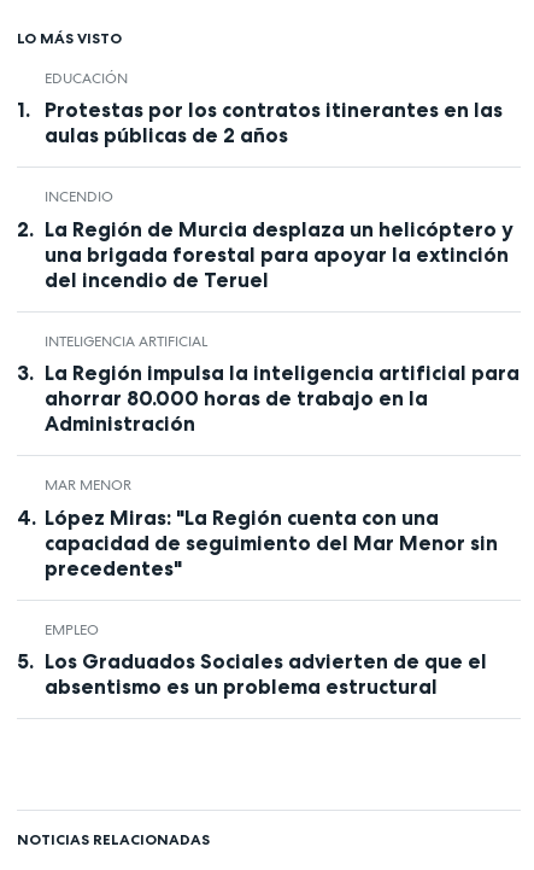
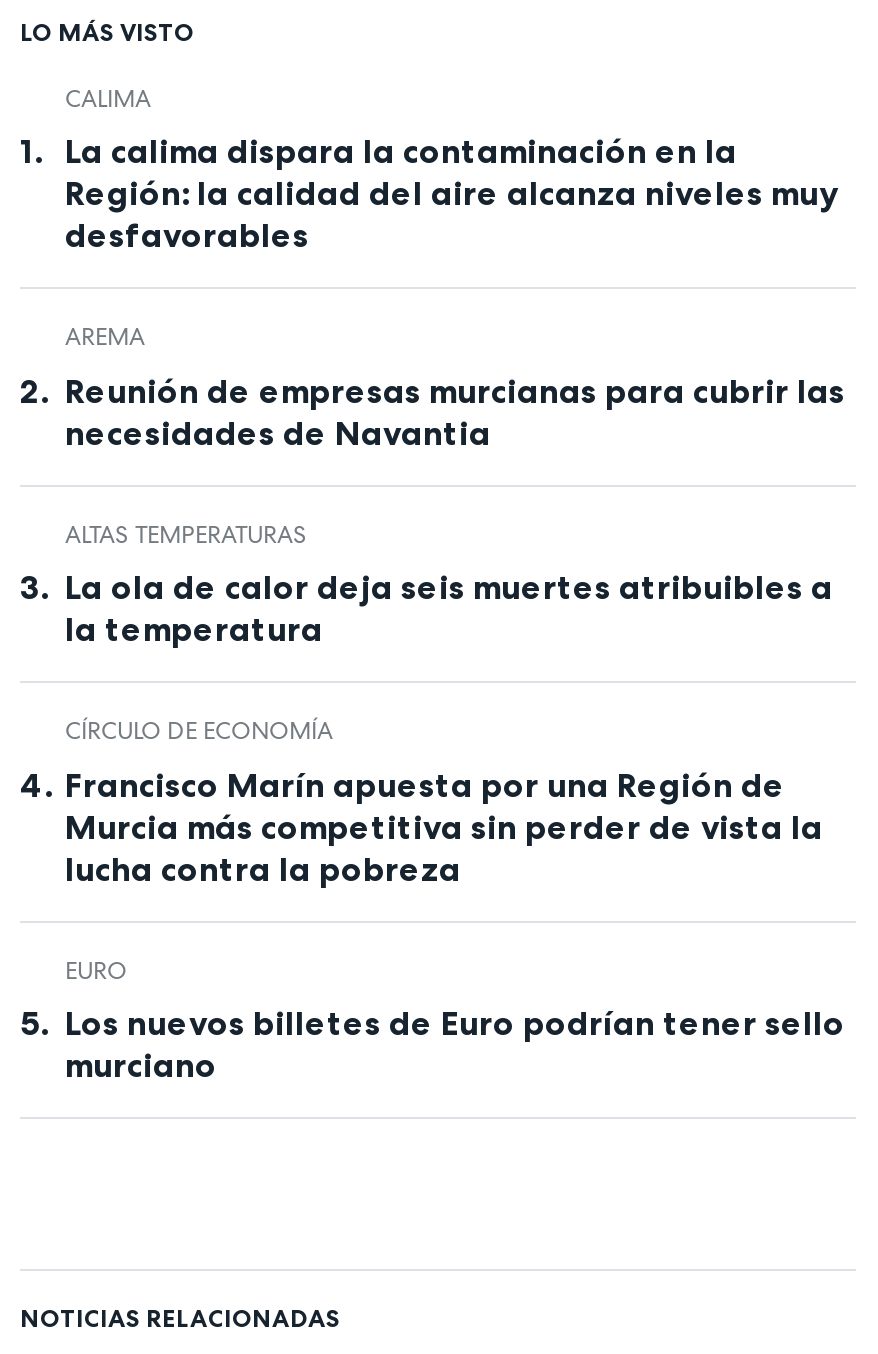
- EDUCACIÓN
- Protestas por los contratos itinerantes en las
- aulas públicas de 2 años
+ CALIMA
+ La calima dispara la contaminación en la
+ Región: la calidad del aire alcanza niveles muy
+ desfavorables

- INCENDIO
- La Región de Murcia desplaza un helicóptero y
- una brigada forestal para apoyar la extinción
- del incendio de Teruel
+ AREMA
+ Reunión de empresas murcianas para cubrir las
+ necesidades de Navantia

- INTELIGENCIA ARTIFICIAL
- La Región impulsa la inteligencia artificial para
- ahorrar 80.000 horas de trabajo en la
- Administración
+ ALTAS TEMPERATURAS
+ La ola de calor deja seis muertes atribuibles a
+ la temperatura

- MAR MENOR
- López Miras: "La Región cuenta con una
- capacidad de seguimiento del Mar Menor sin
- precedentes"
+ CÍRCULO DE ECONOMÍA
+ Francisco Marín apuesta por una Región de
+ Murcia más competitiva sin perder de vista la
+ lucha contra la pobreza

- EMPLEO
- Los Graduados Sociales advierten de que el
- absentismo es un problema estructural
+ EURO
+ Los nuevos billetes de Euro podrían tener sello
+ murciano
